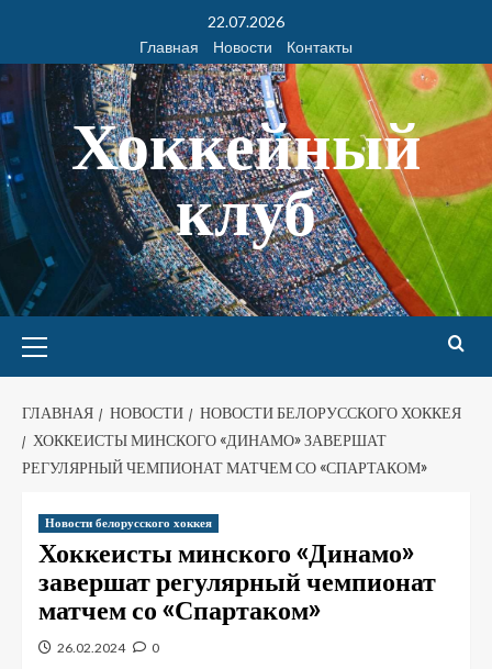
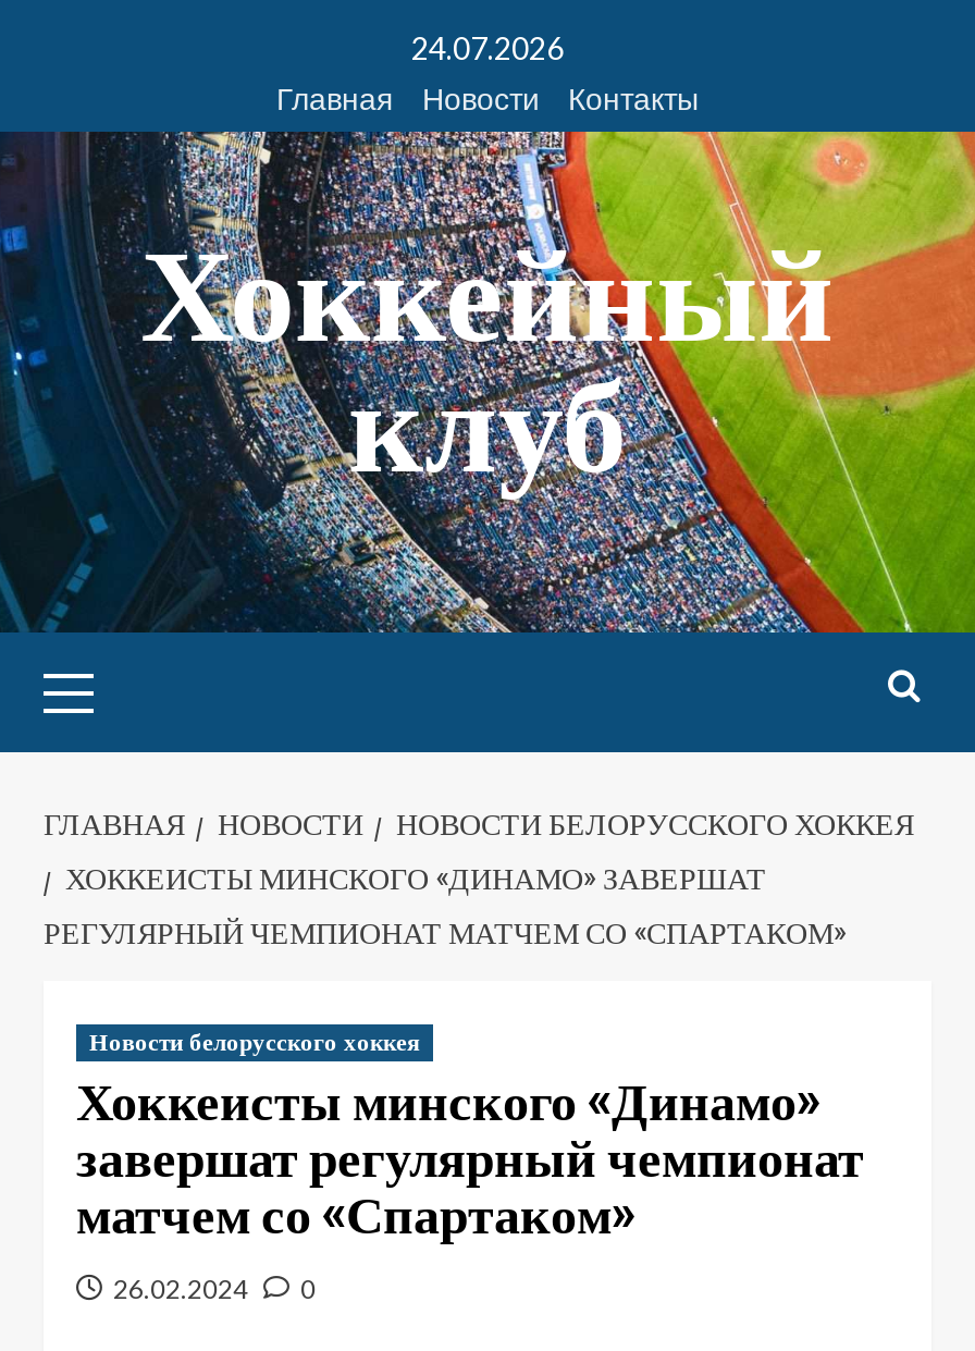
- 22.07.2026
+ 24.07.2026
